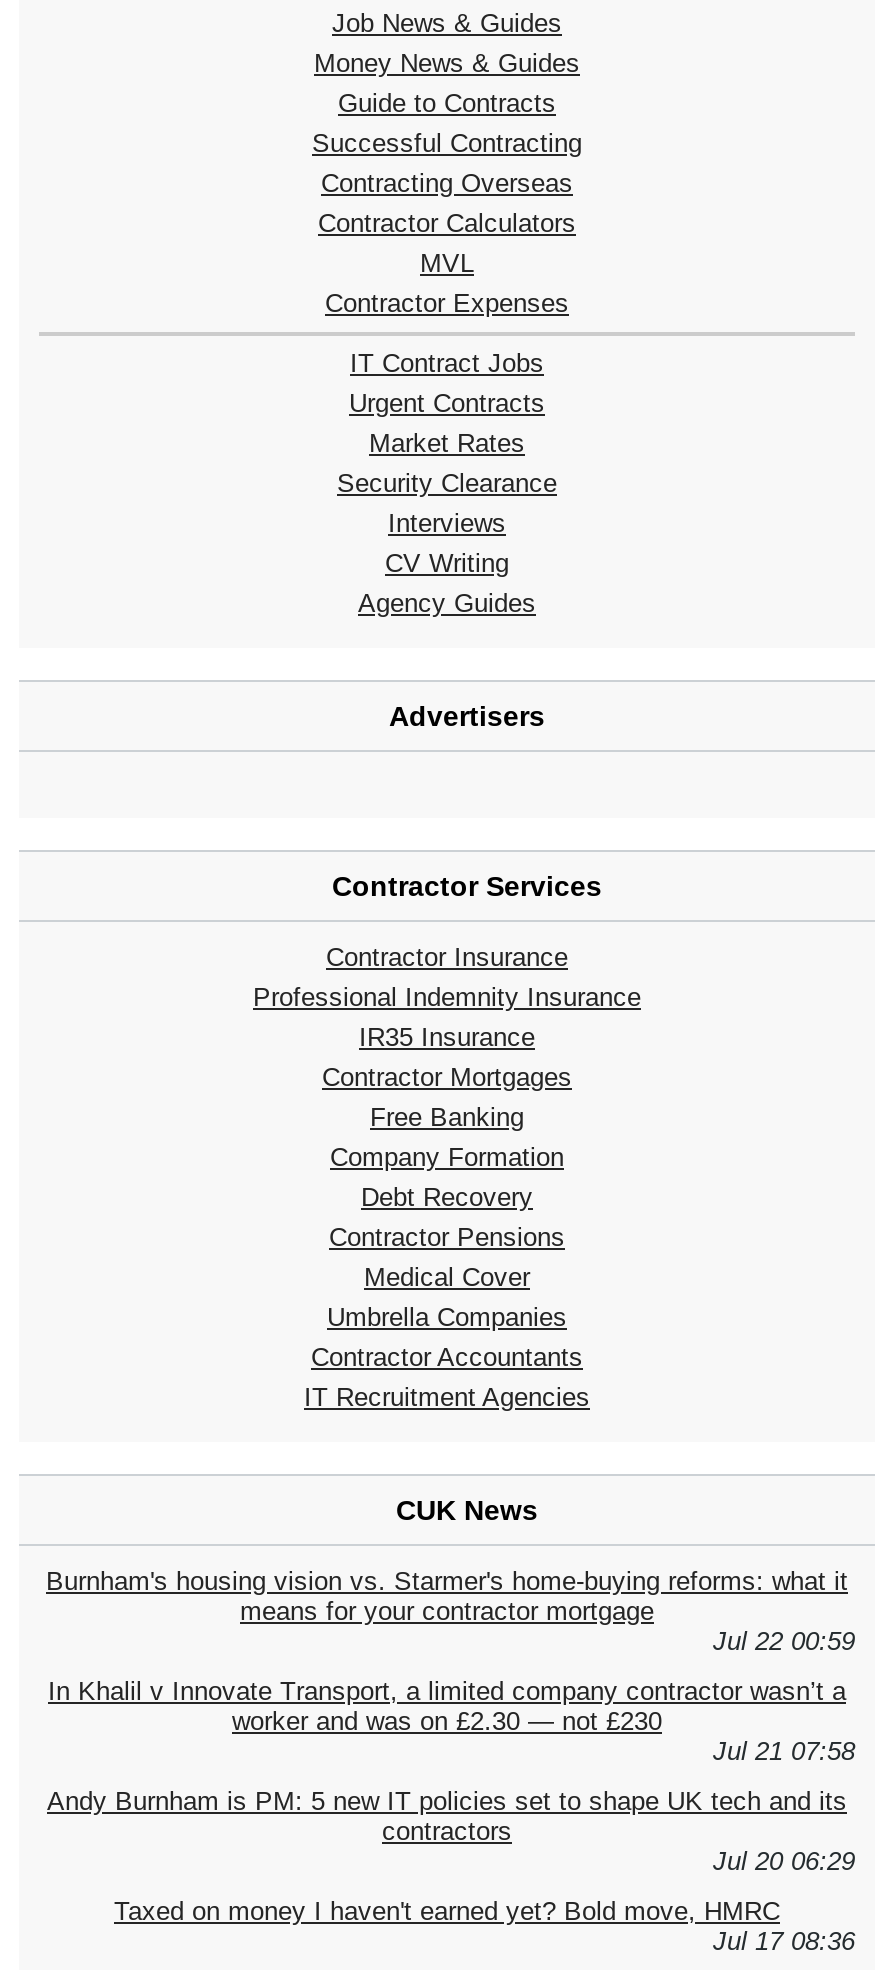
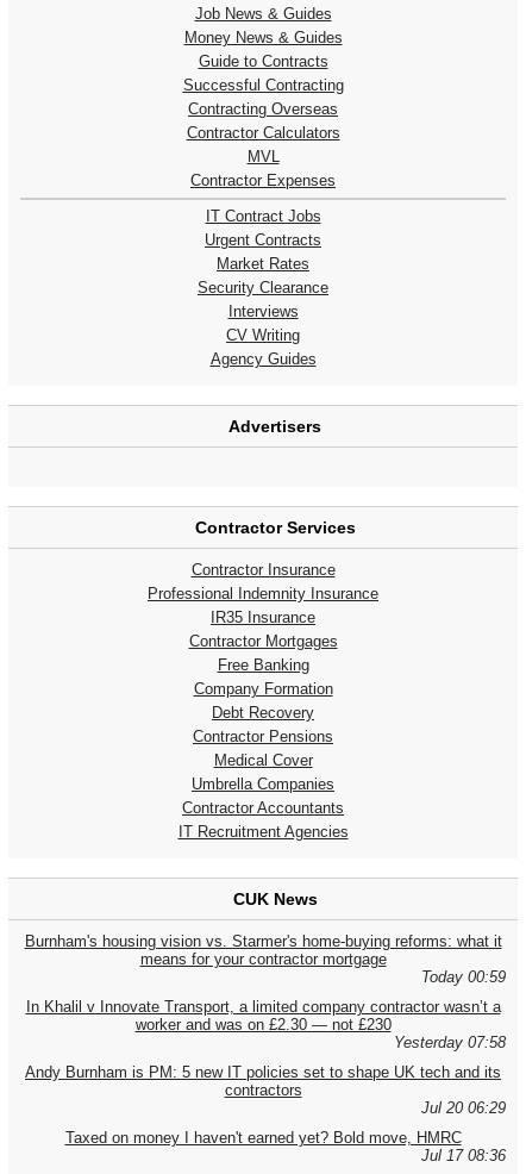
- Jul 22 00:59
+ Today 00:59

- Jul 21 07:58
+ Yesterday 07:58
